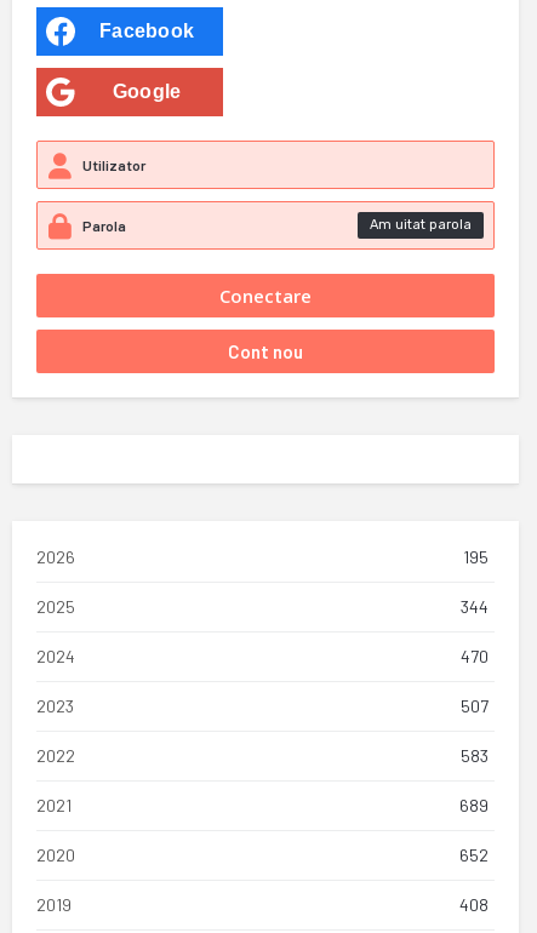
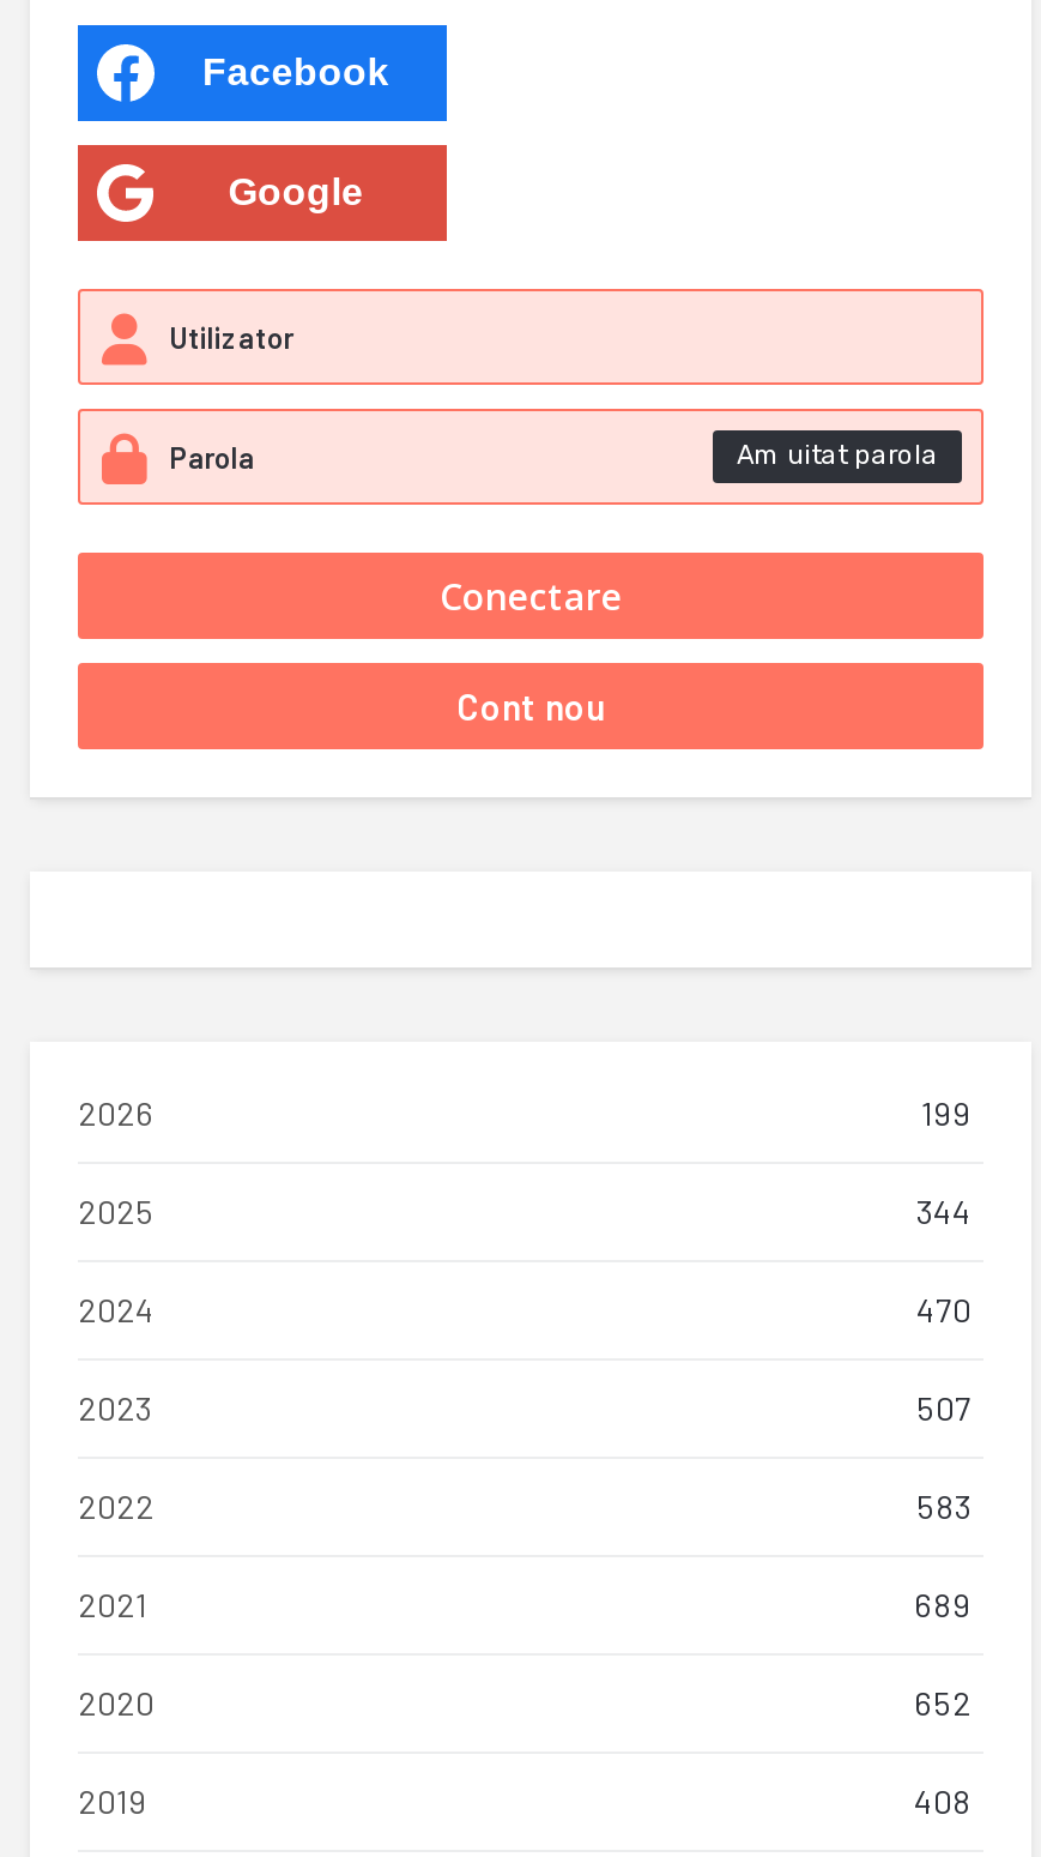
- 195
+ 199
